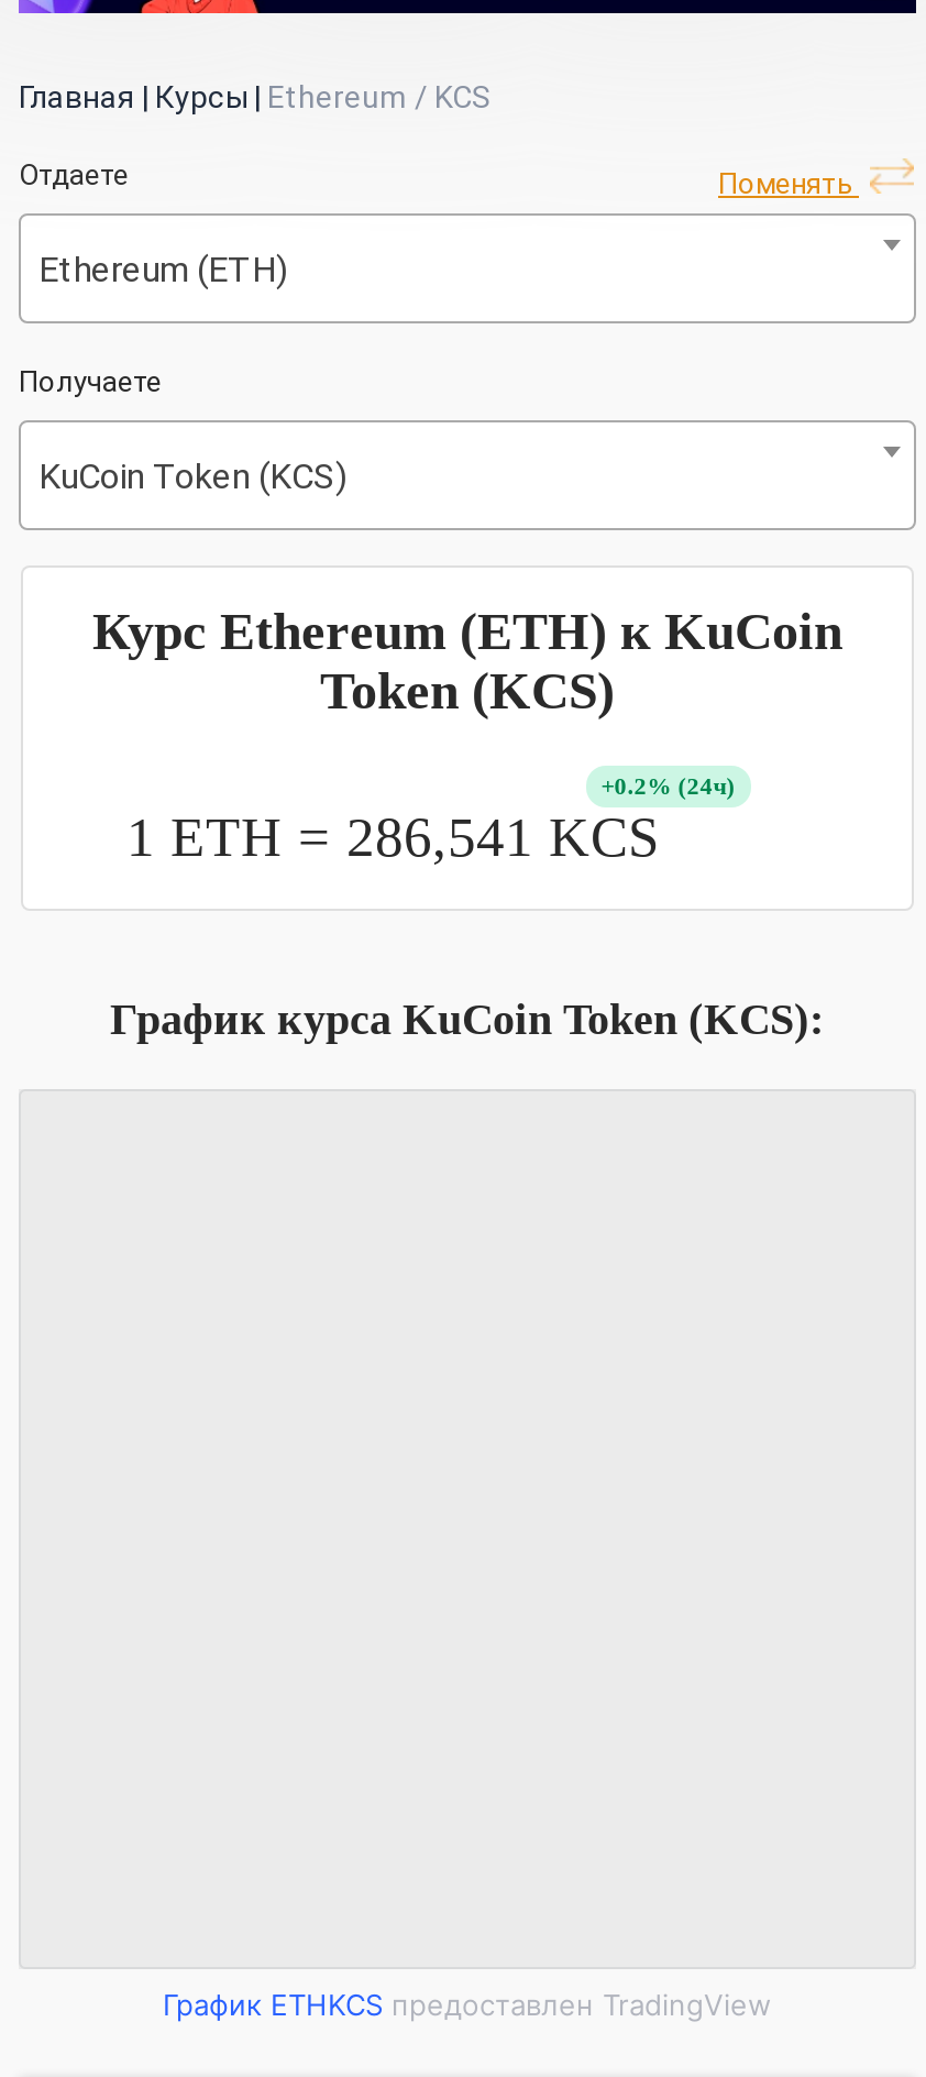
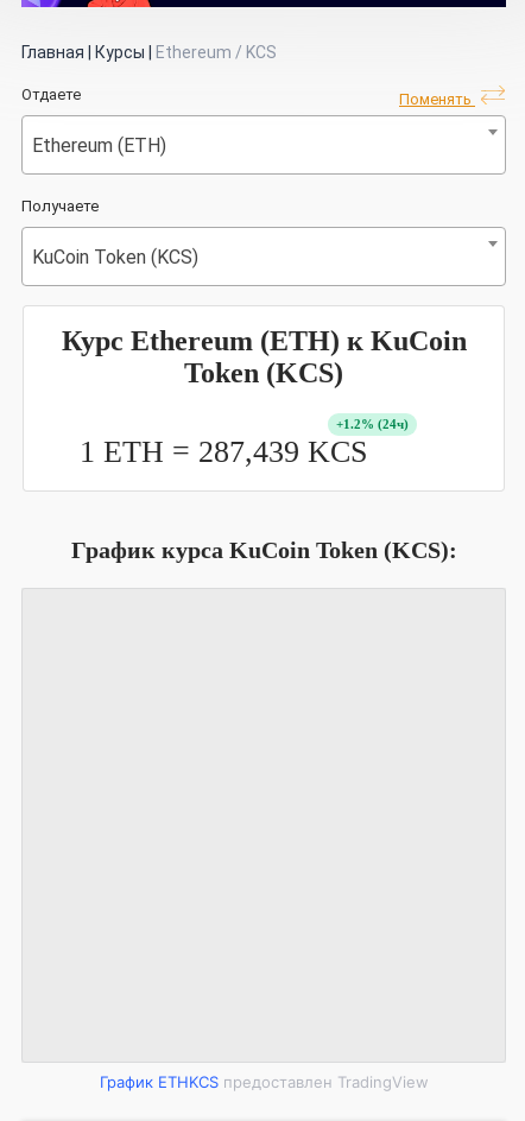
- +0.2% (24ч)
+ +1.2% (24ч)

- 1 ETH = 286,541 KCS
+ 1 ETH = 287,439 KCS
